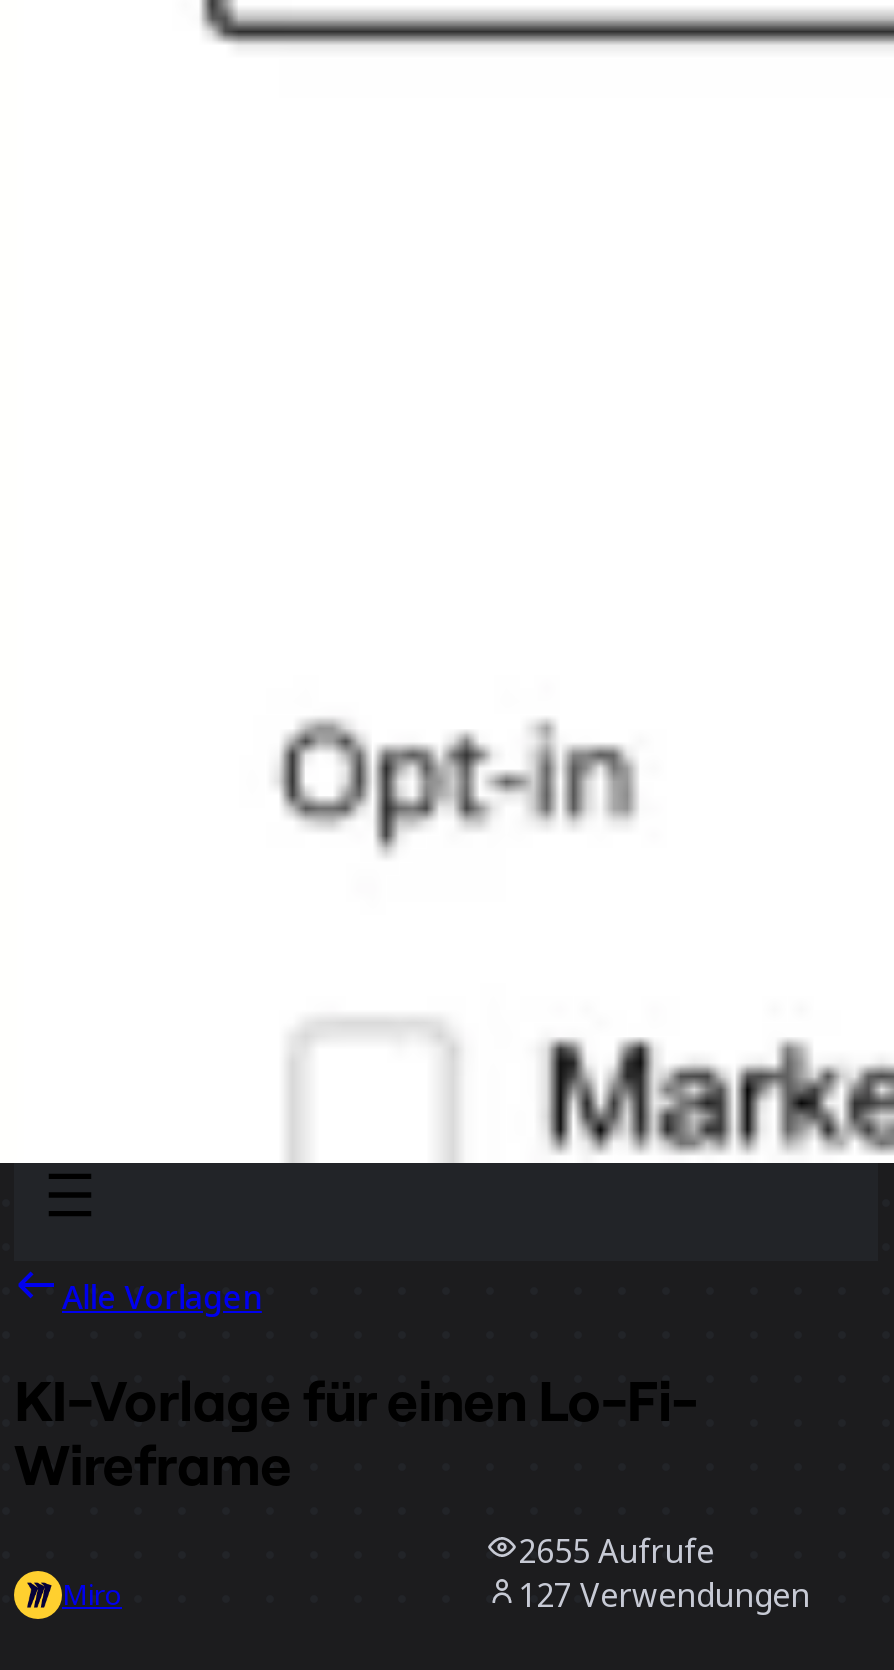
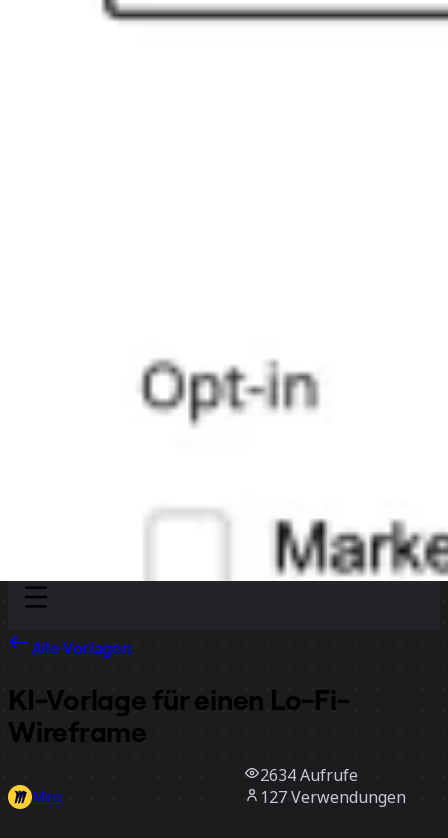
- 2655 Aufrufe
+ 2634 Aufrufe
